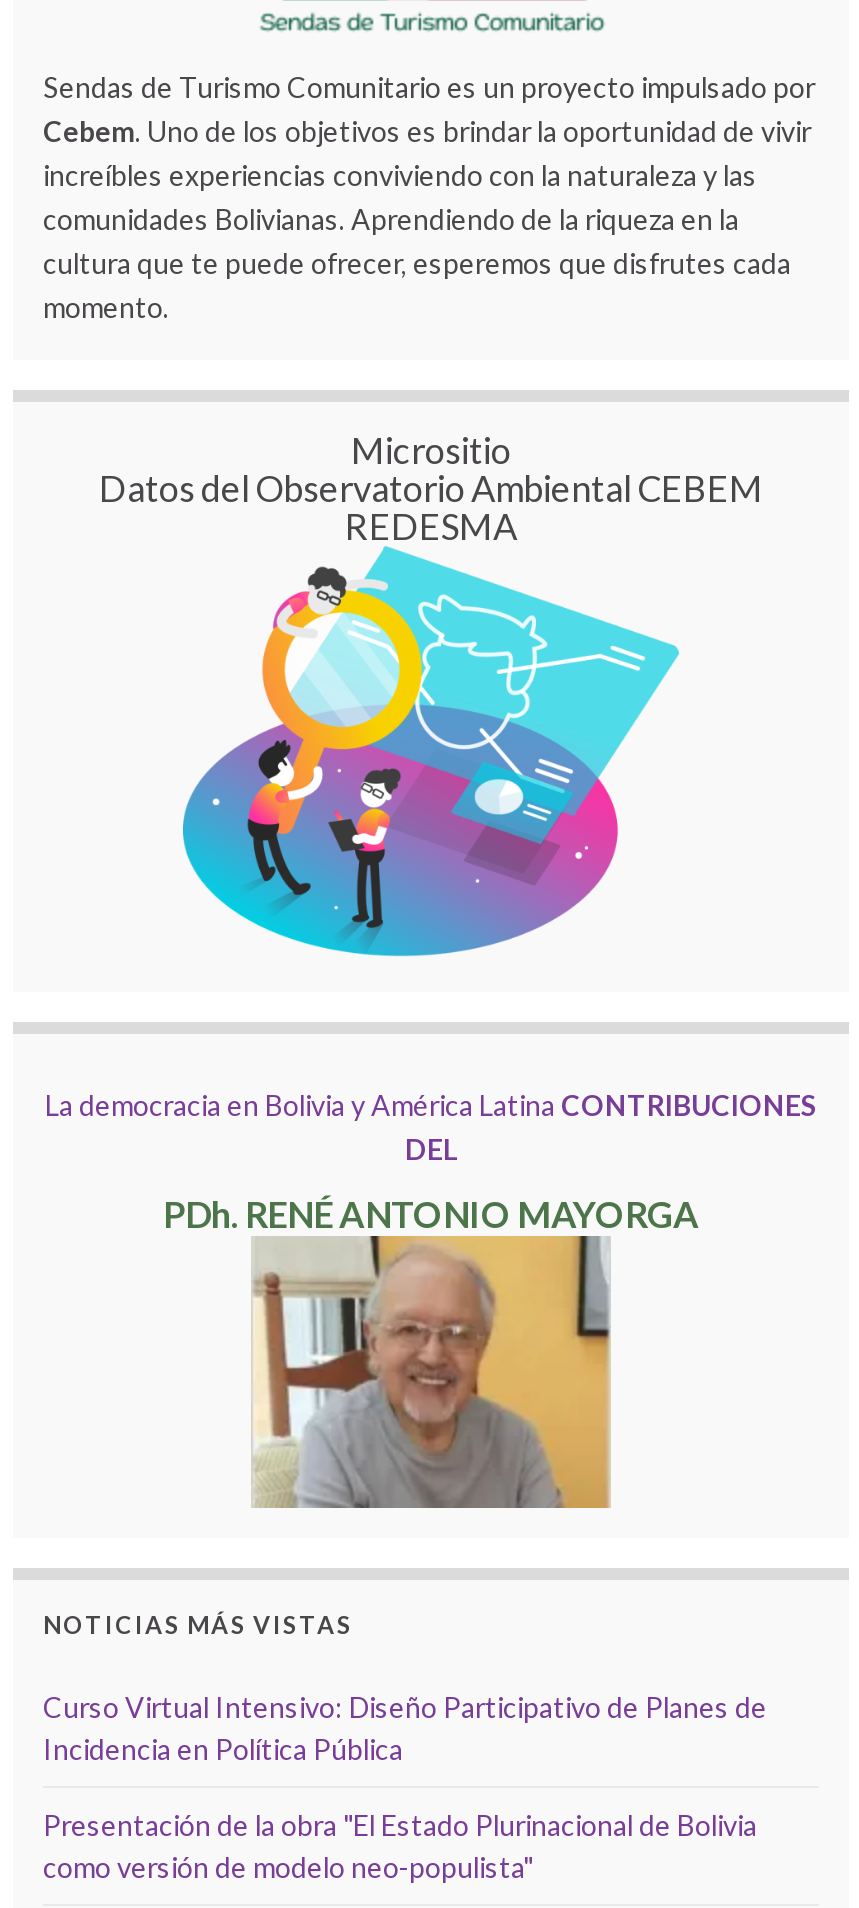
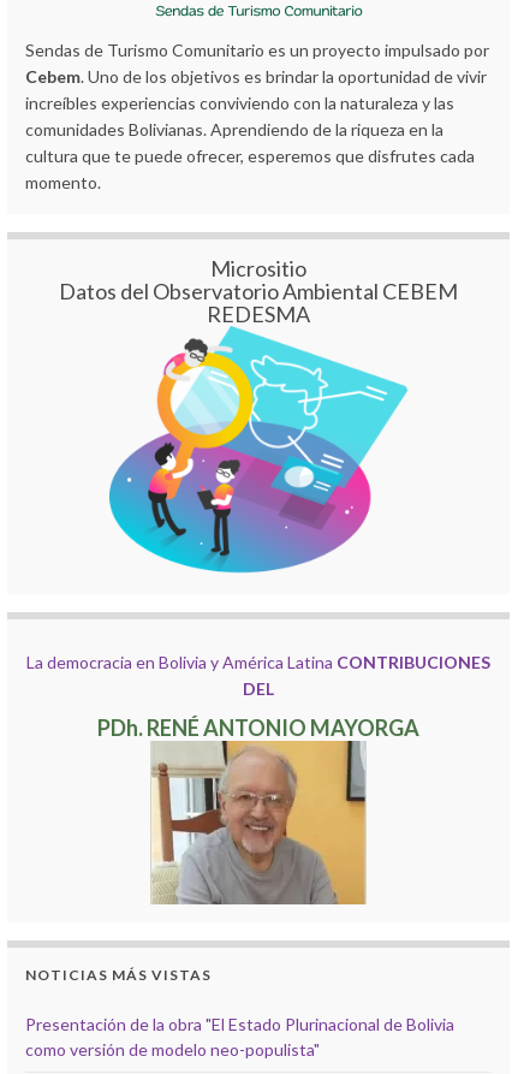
- Curso Virtual Intensivo: Diseño Participativo de Planes de
- Incidencia en Política Pública
